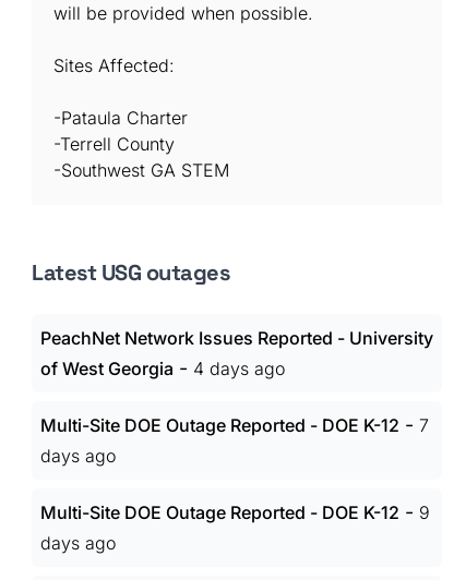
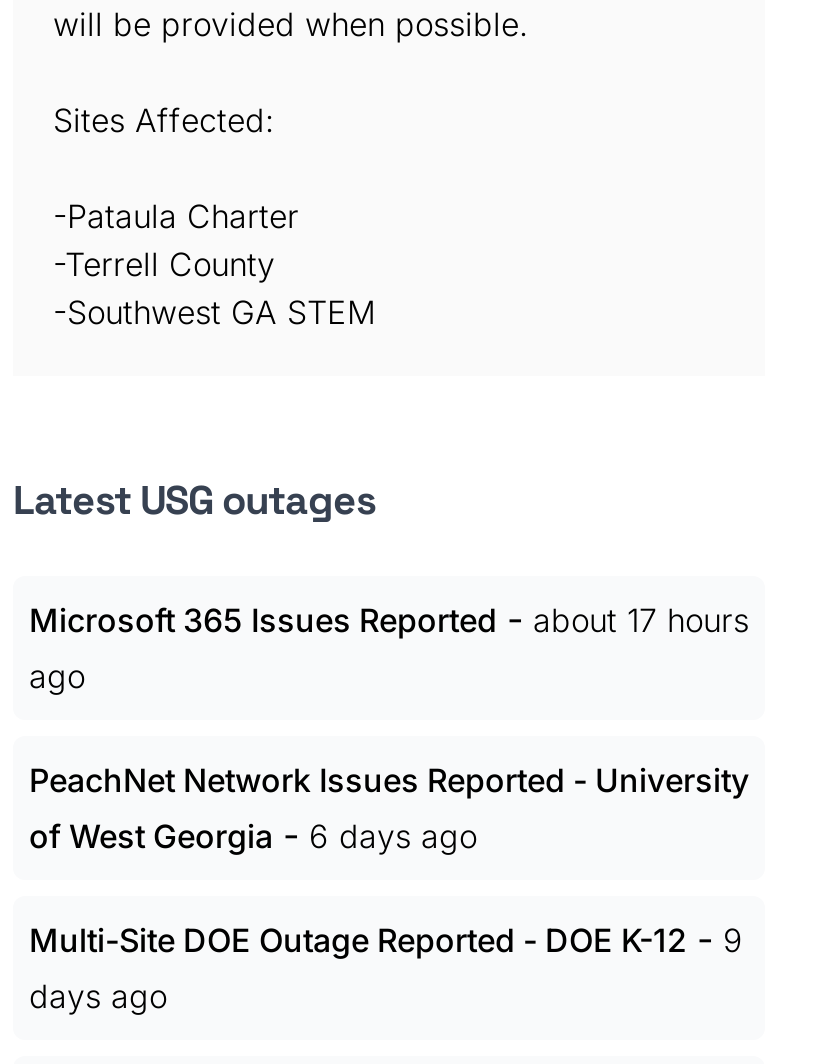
+ Microsoft 365 Issues Reported - about 17 hours
+ ago

moved down: PeachNet Network Issues Reported - University

- of West Georgia - 4 days ago
- Multi-Site DOE Outage Reported - DOE K-12 - 7
- days ago
+ of West Georgia - 6 days ago
